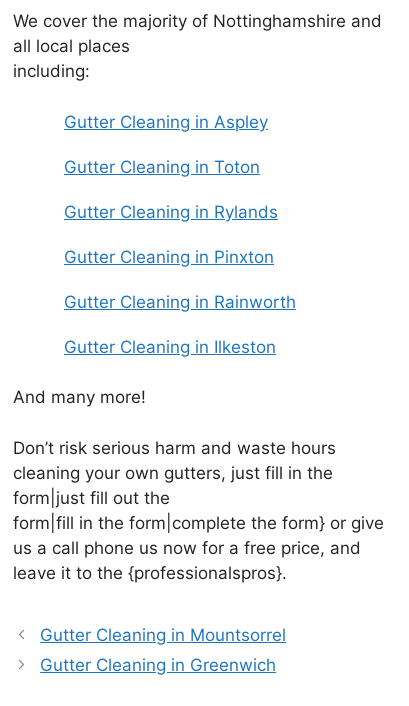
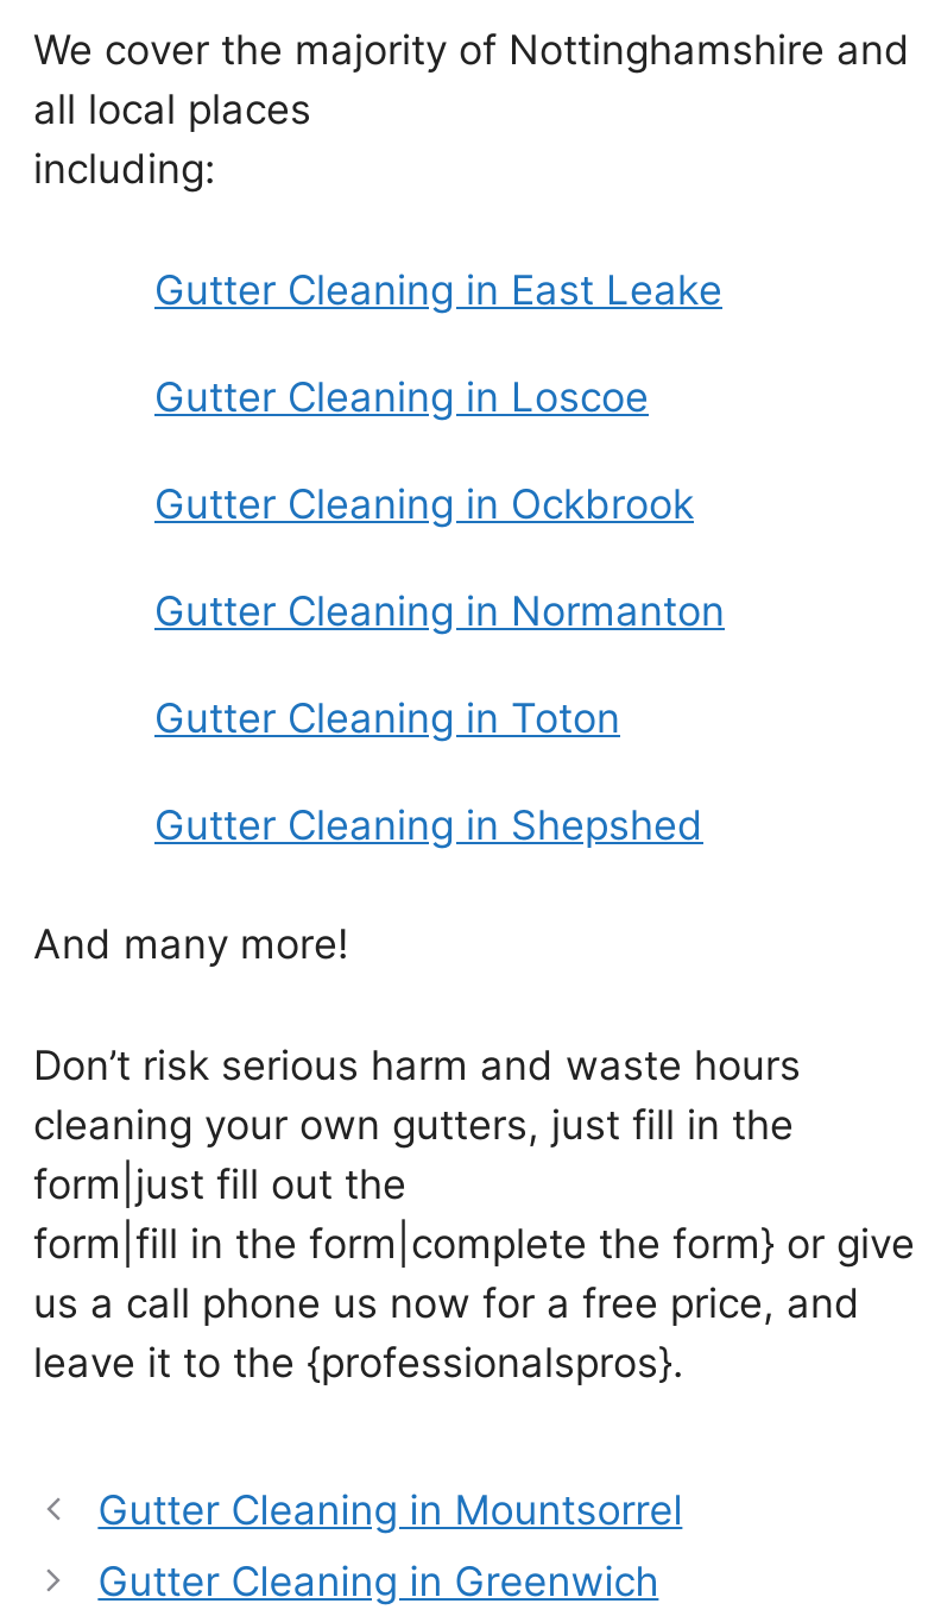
- Gutter Cleaning in Aspley
+ Gutter Cleaning in East Leake
+ Gutter Cleaning in Loscoe
+ Gutter Cleaning in Ockbrook
+ Gutter Cleaning in Normanton

moved down: Gutter Cleaning in Toton

- Gutter Cleaning in Rylands
- Gutter Cleaning in Pinxton
- Gutter Cleaning in Rainworth
- Gutter Cleaning in Ilkeston
+ Gutter Cleaning in Shepshed
